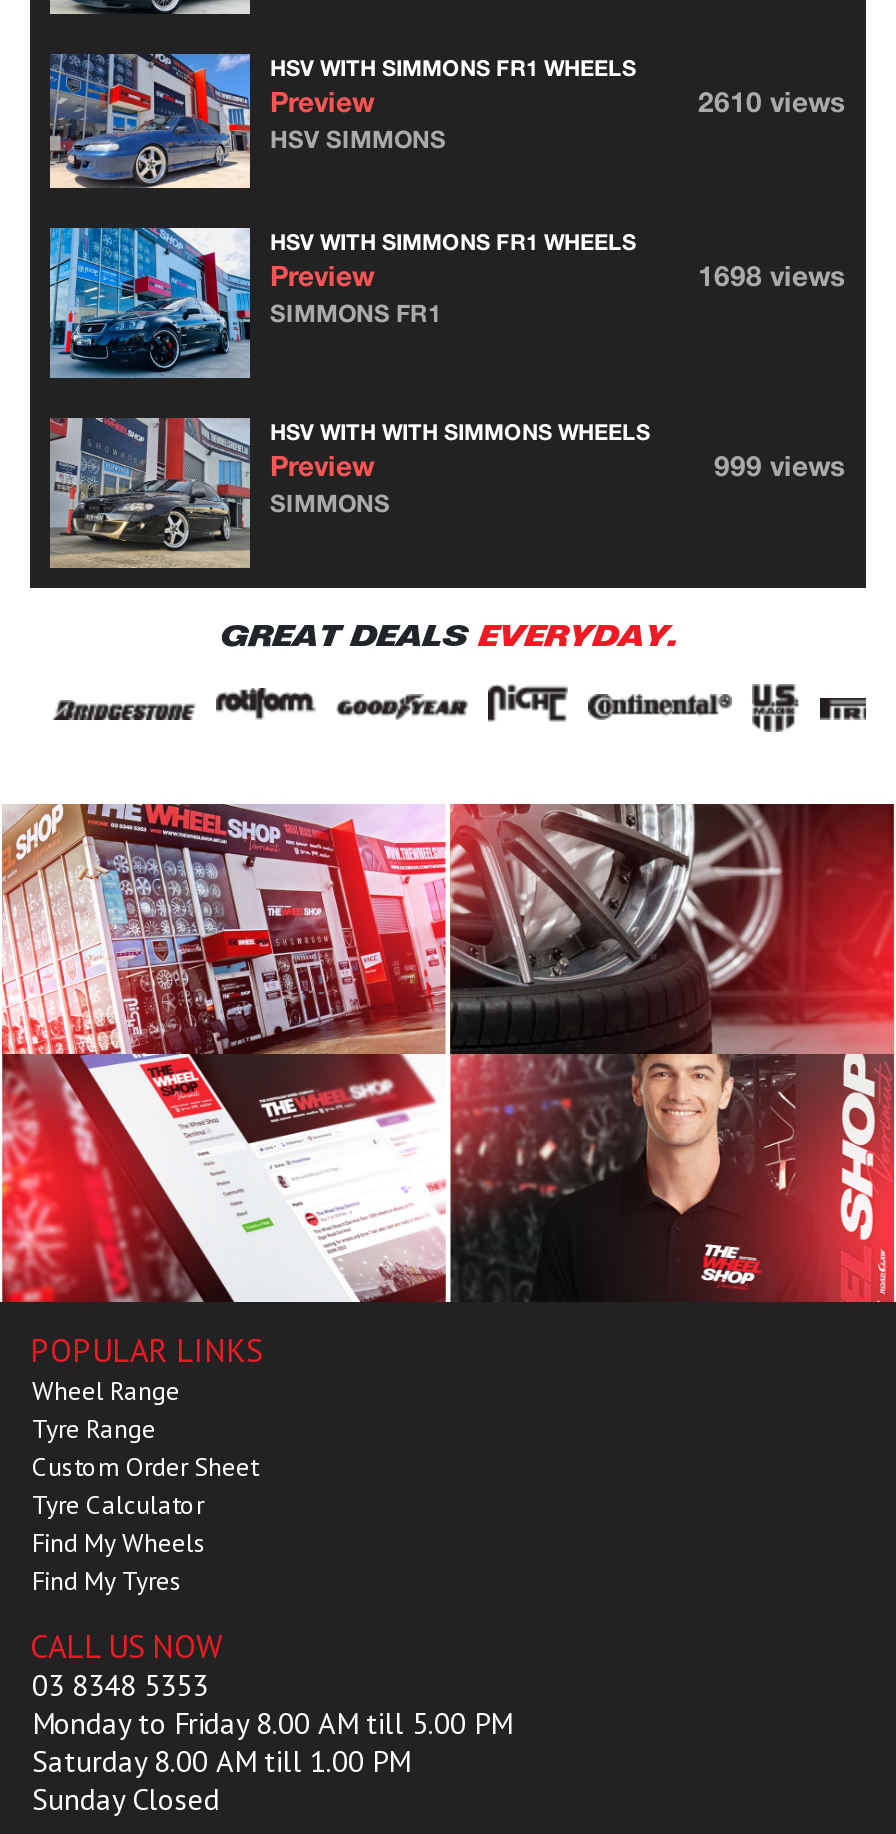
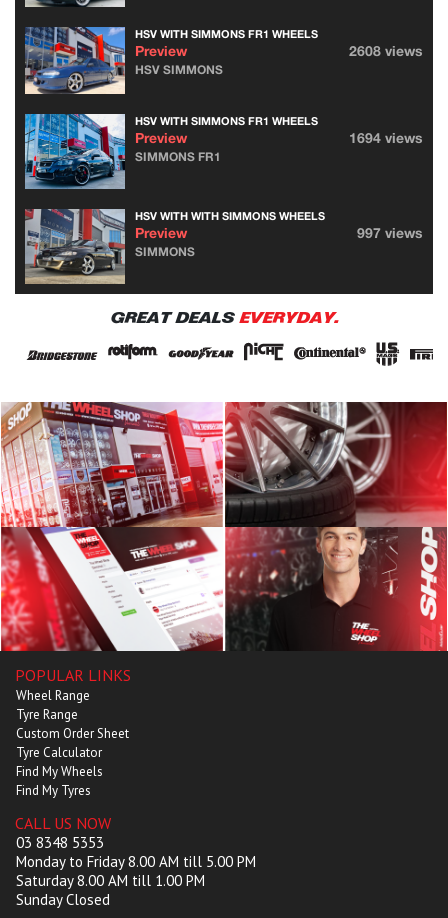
- 2610 views
+ 2608 views

- 1698 views
+ 1694 views

- 999 views
+ 997 views
